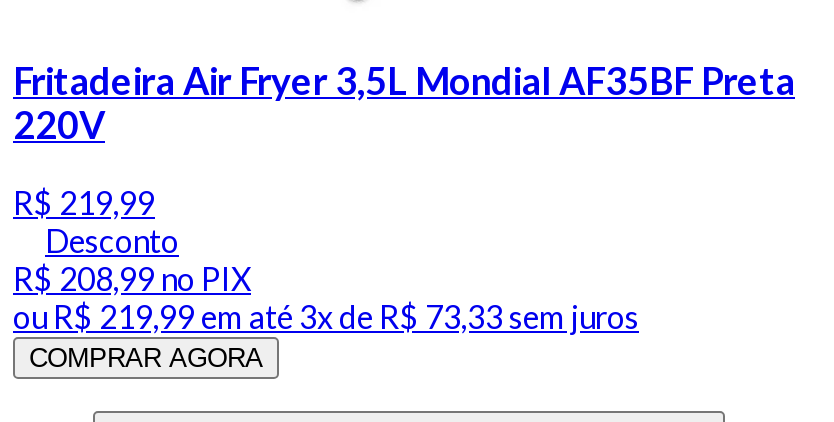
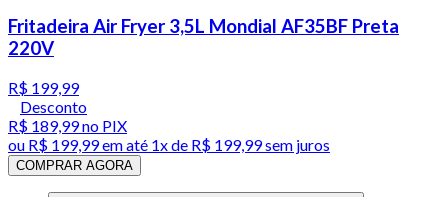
- R$ 219,99
+ R$ 199,99

- R$ 208,99 no PIX
+ R$ 189,99 no PIX

- ou R$ 219,99 em até 3x de R$ 73,33 sem juros
+ ou R$ 199,99 em até 1x de R$ 199,99 sem juros
